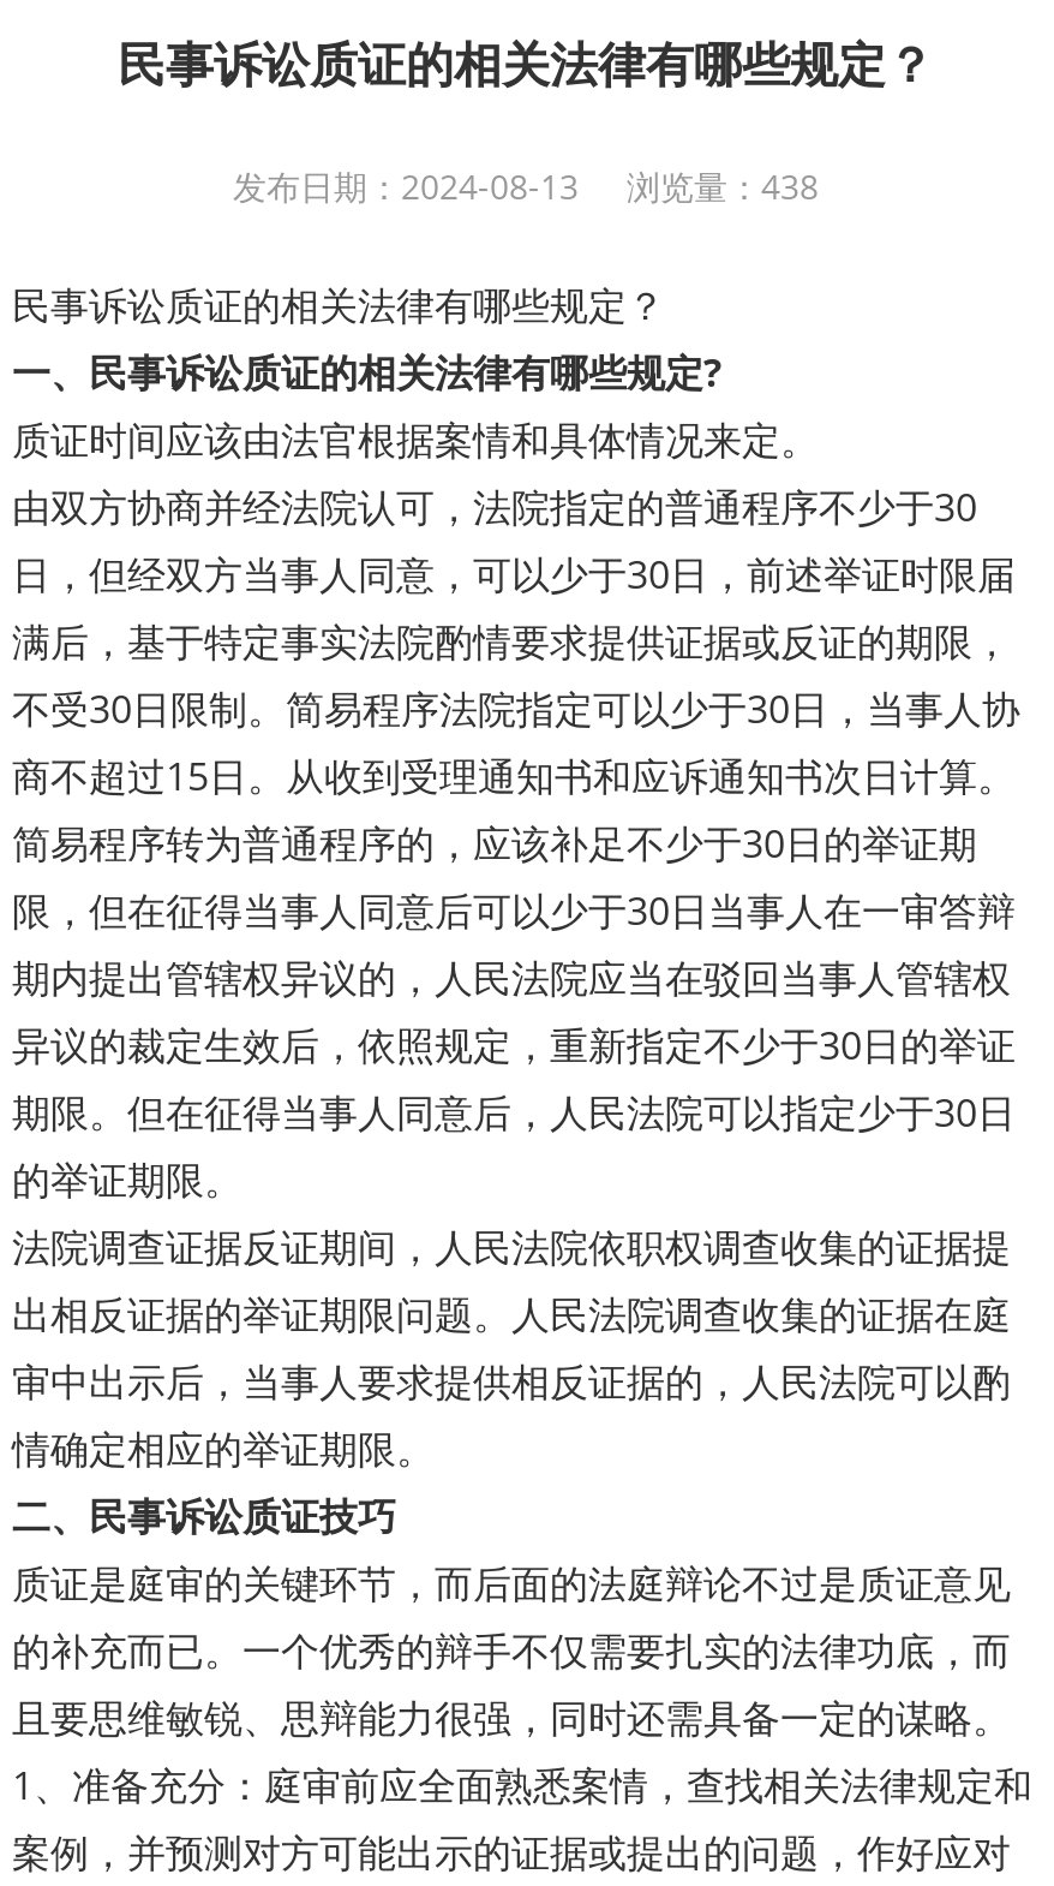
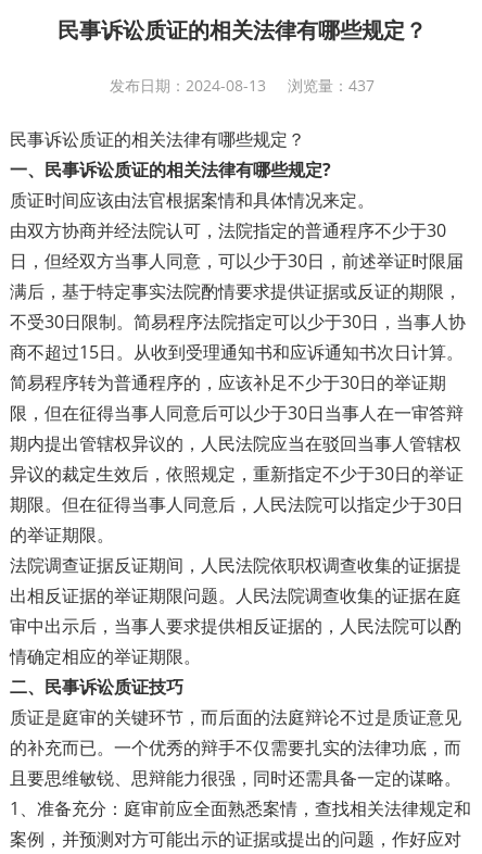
- 发布日期：2024-08-13 浏览量：438
+ 发布日期：2024-08-13 浏览量：437
